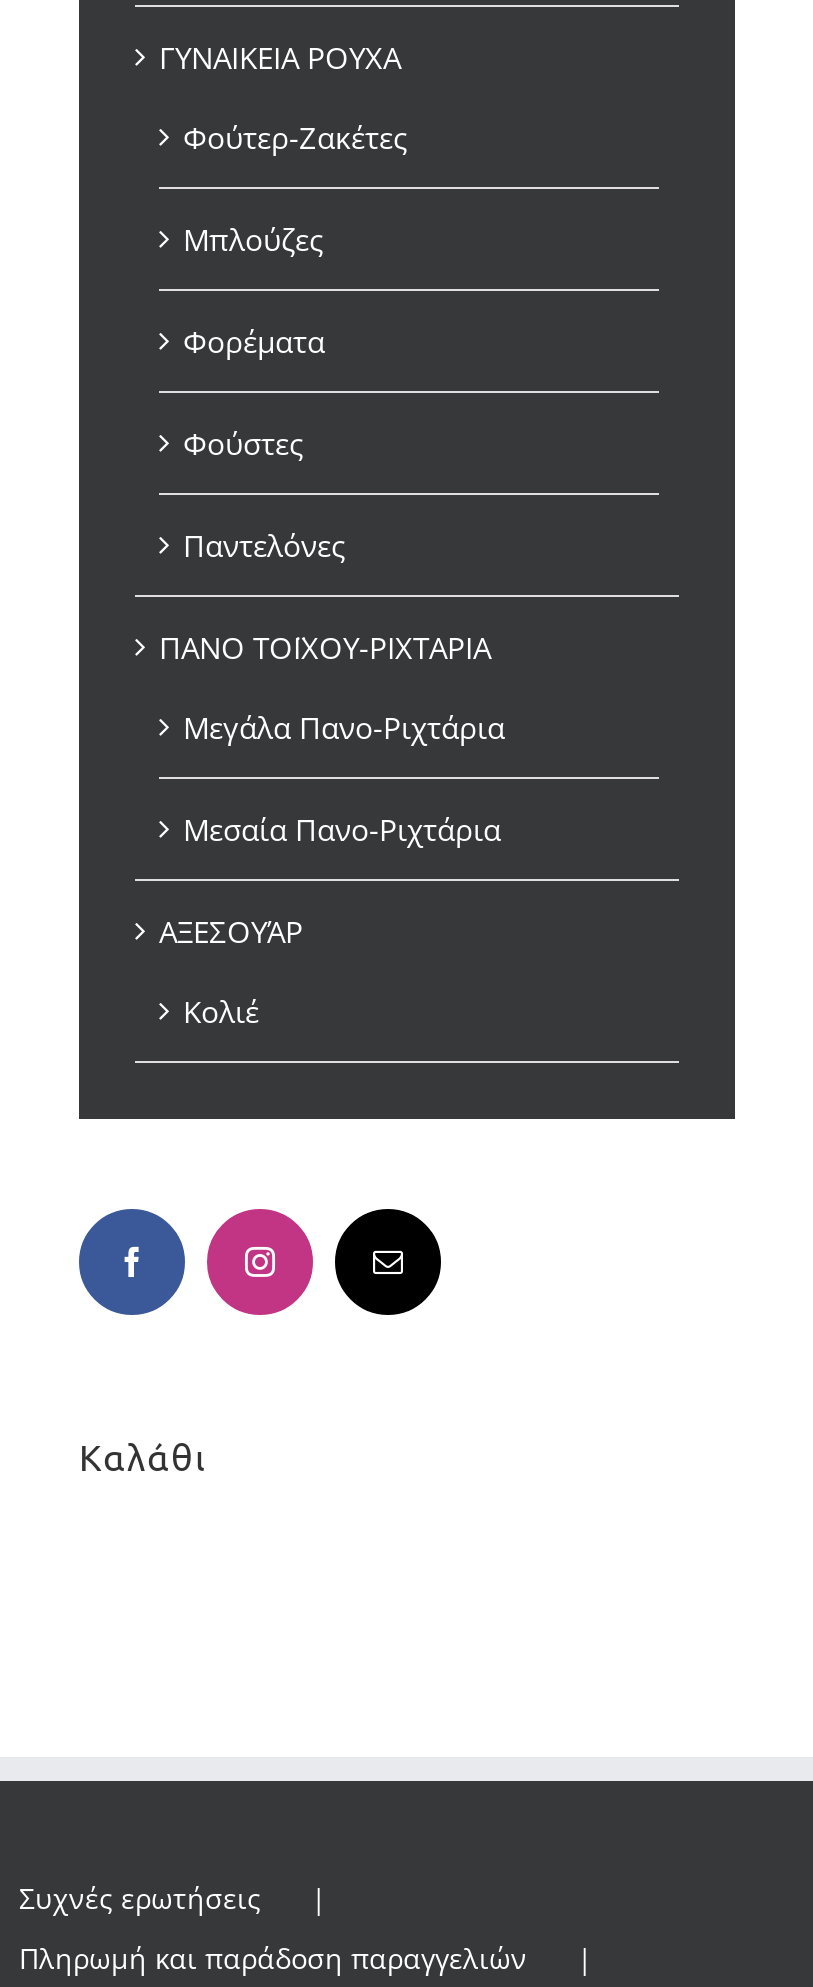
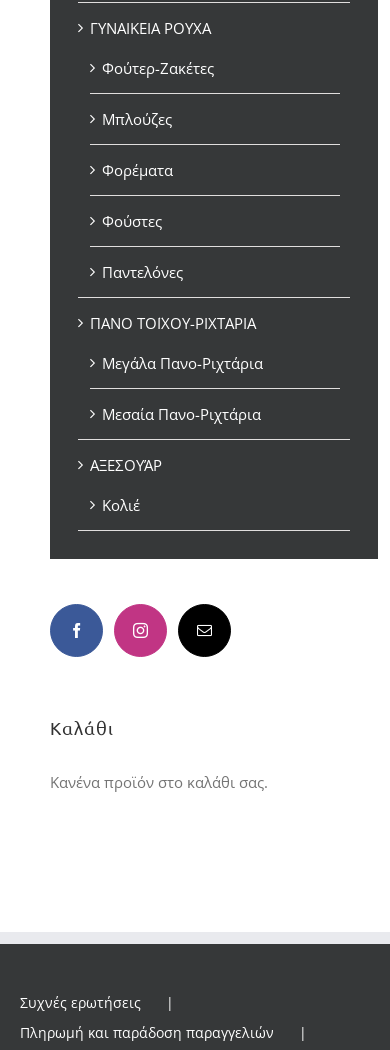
+ Κανένα προϊόν στο καλάθι σας.
